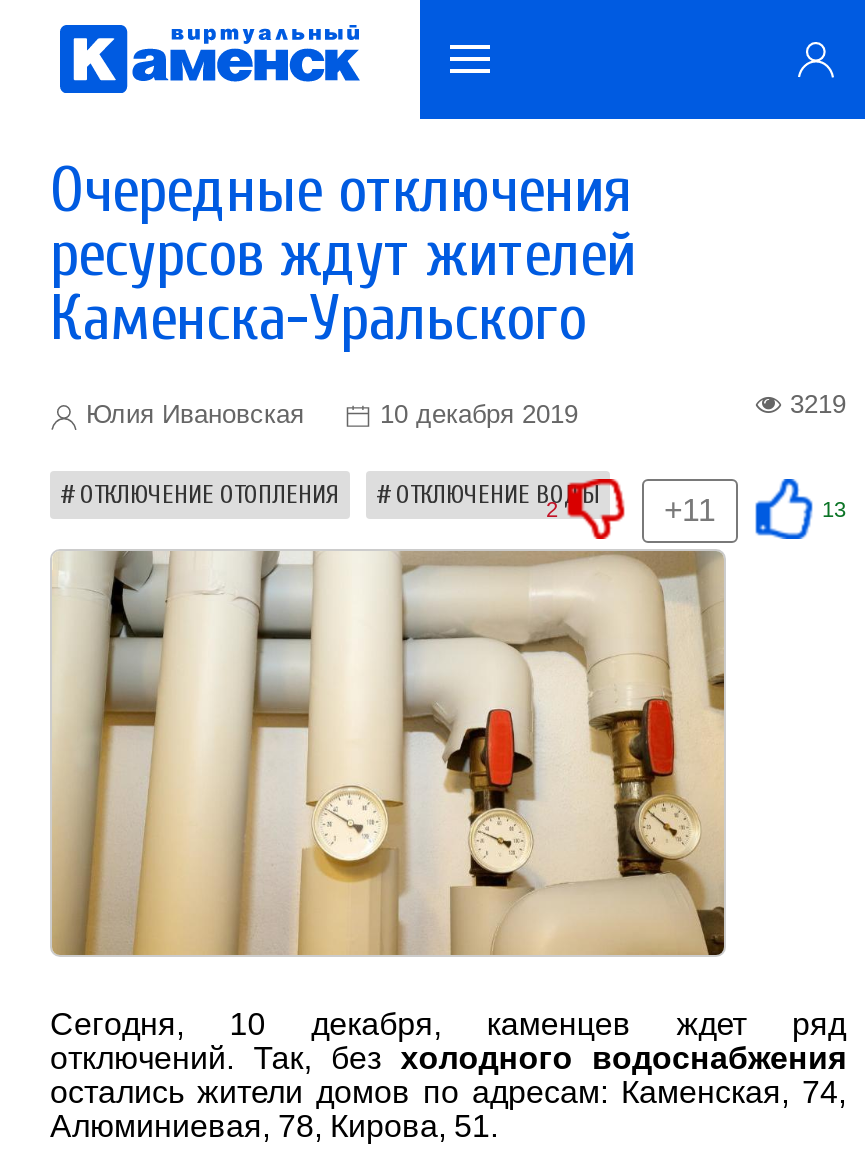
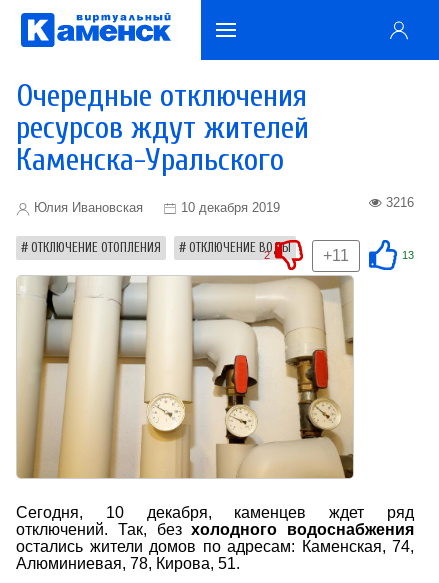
- 3219
+ 3216
